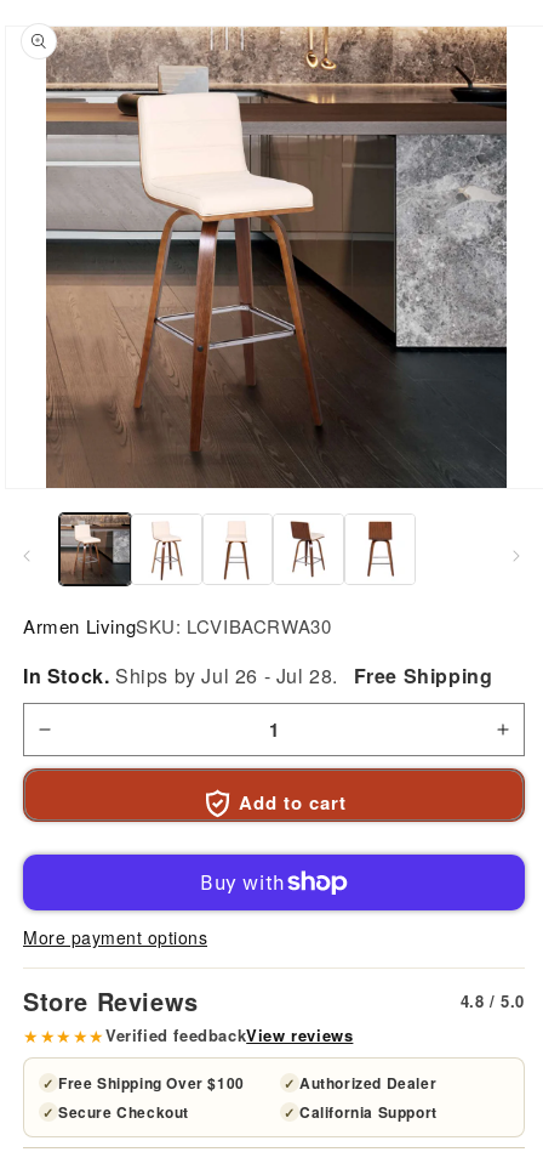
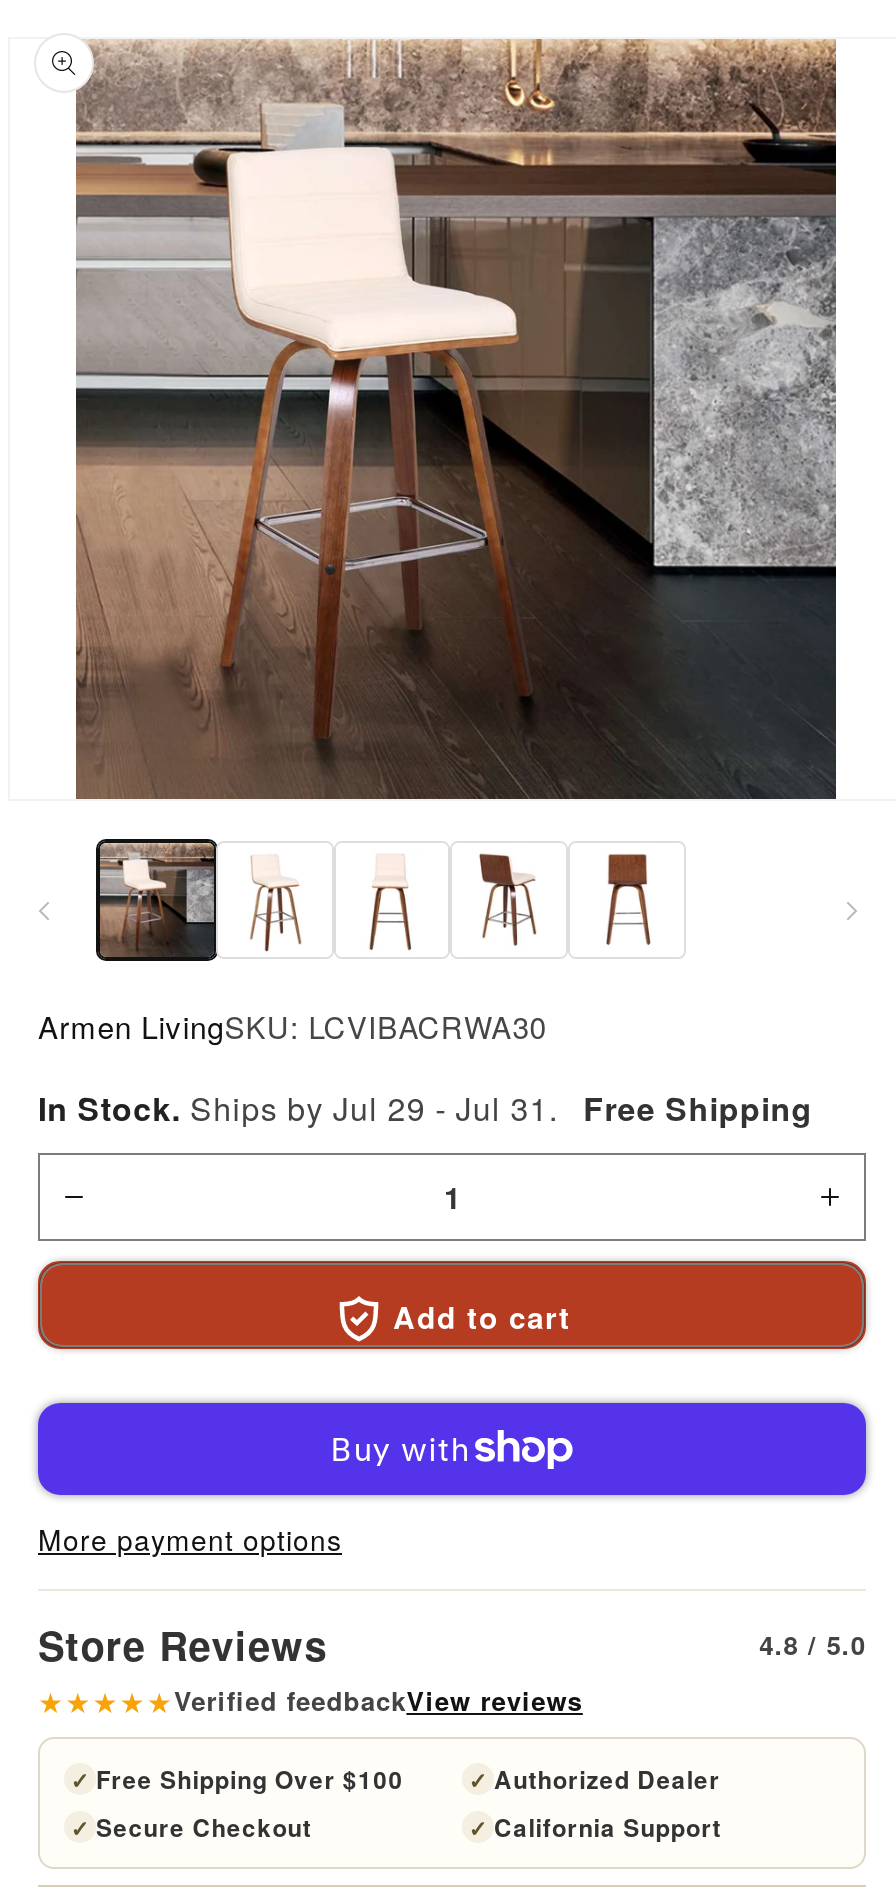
- In Stock. Ships by Jul 26 - Jul 28. Free Shipping
+ In Stock. Ships by Jul 29 - Jul 31. Free Shipping
